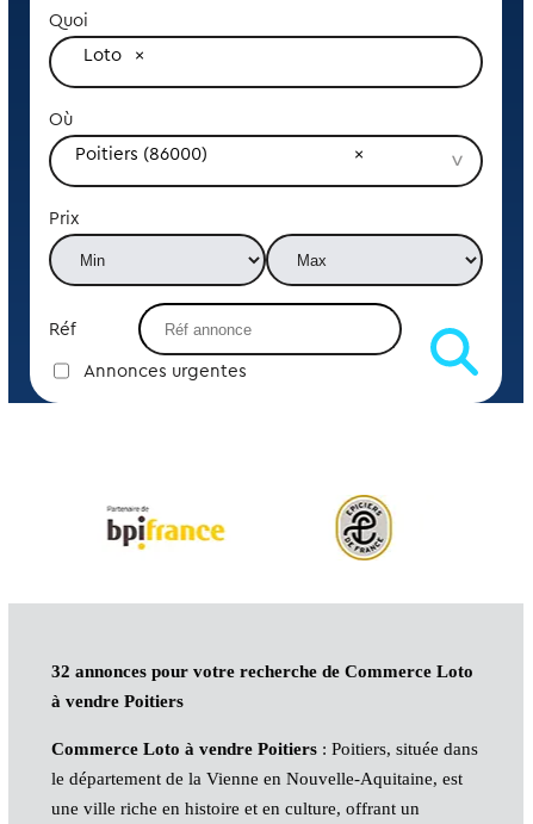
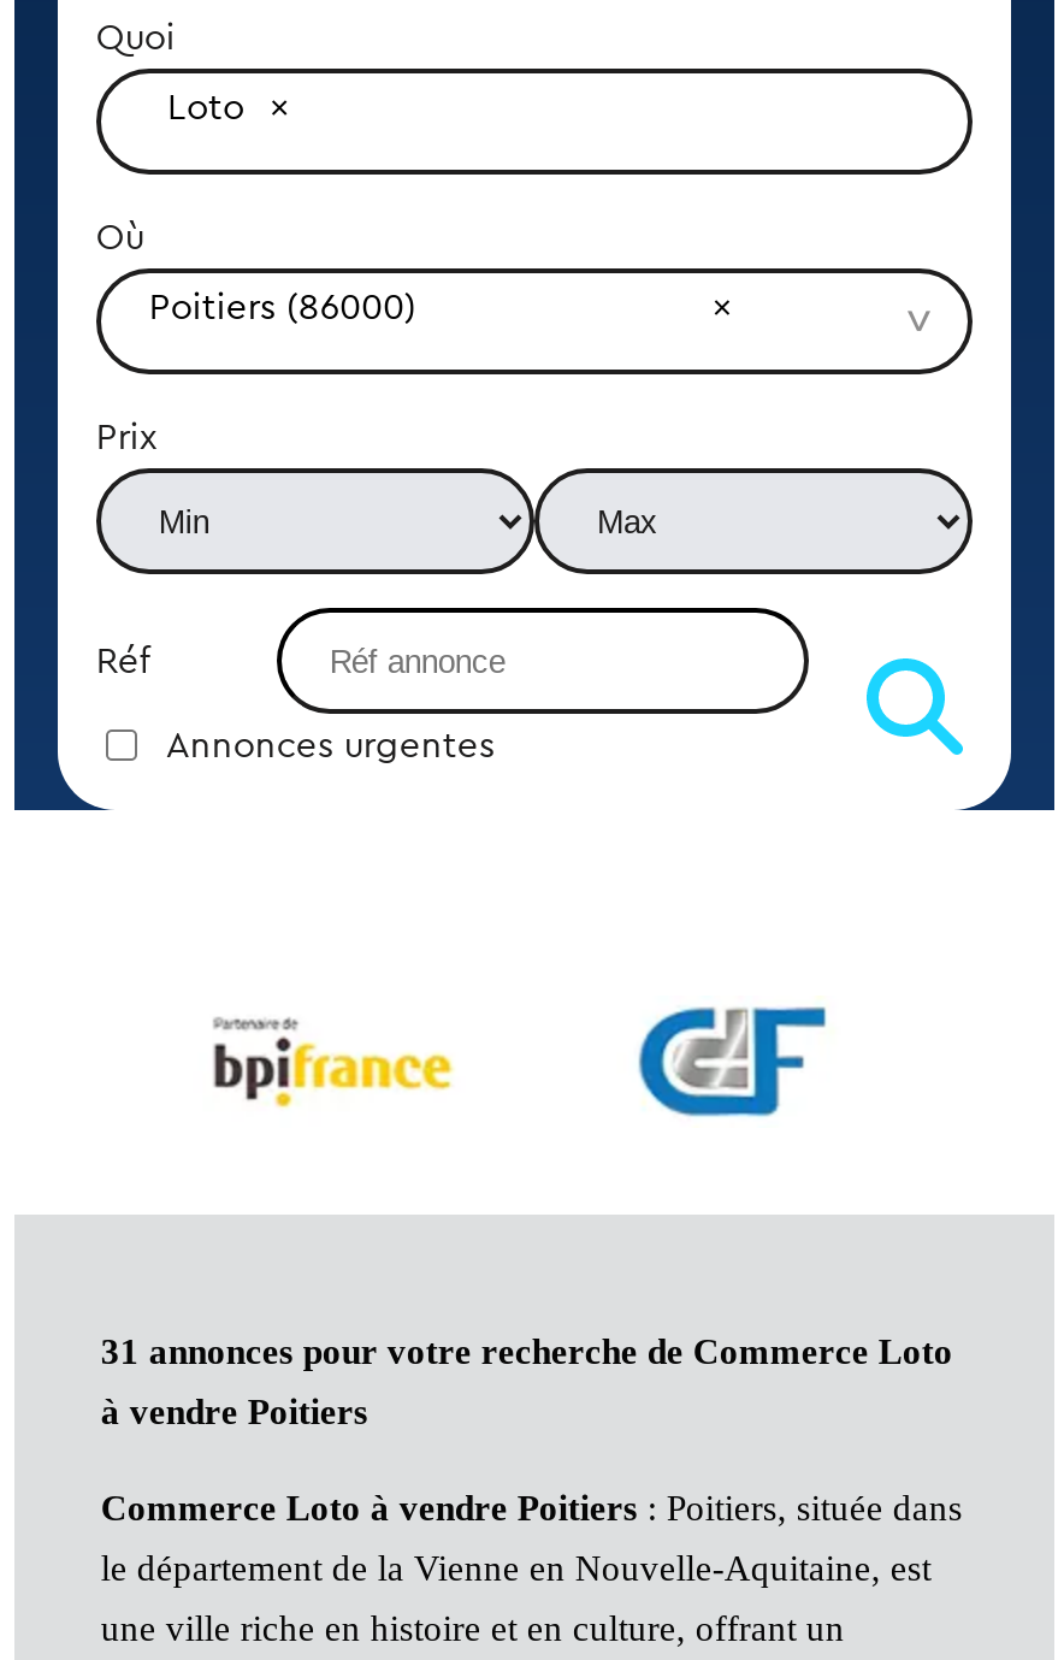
- [image]
+ [image]

- 32 annonces pour votre recherche de Commerce Loto
+ 31 annonces pour votre recherche de Commerce Loto
